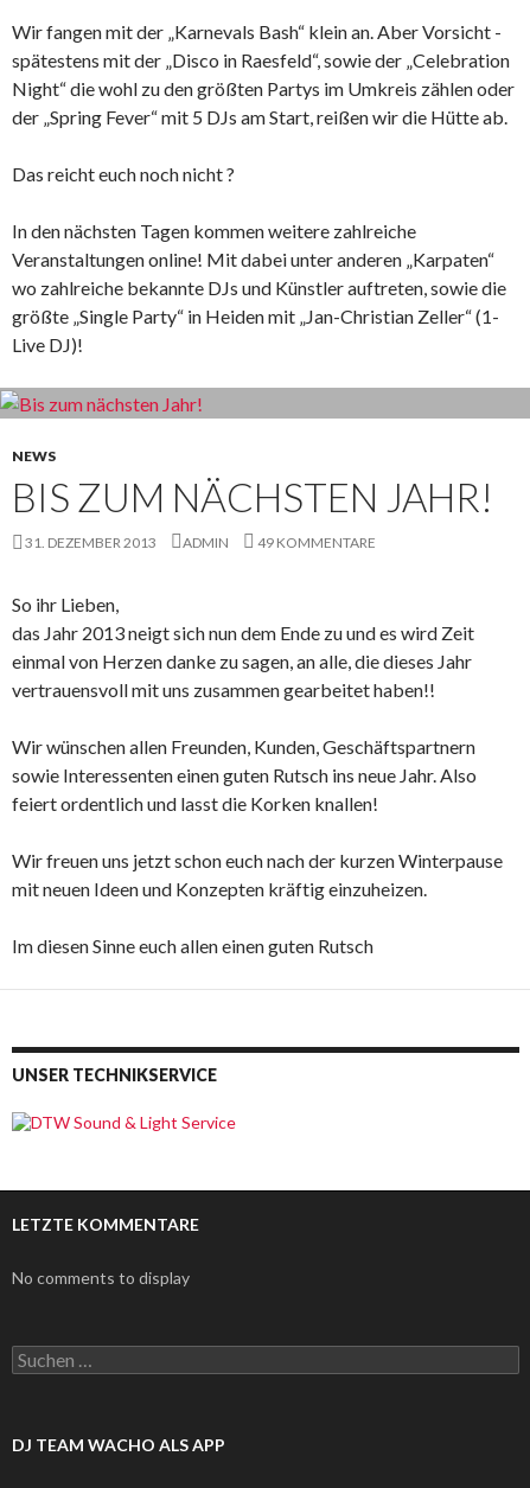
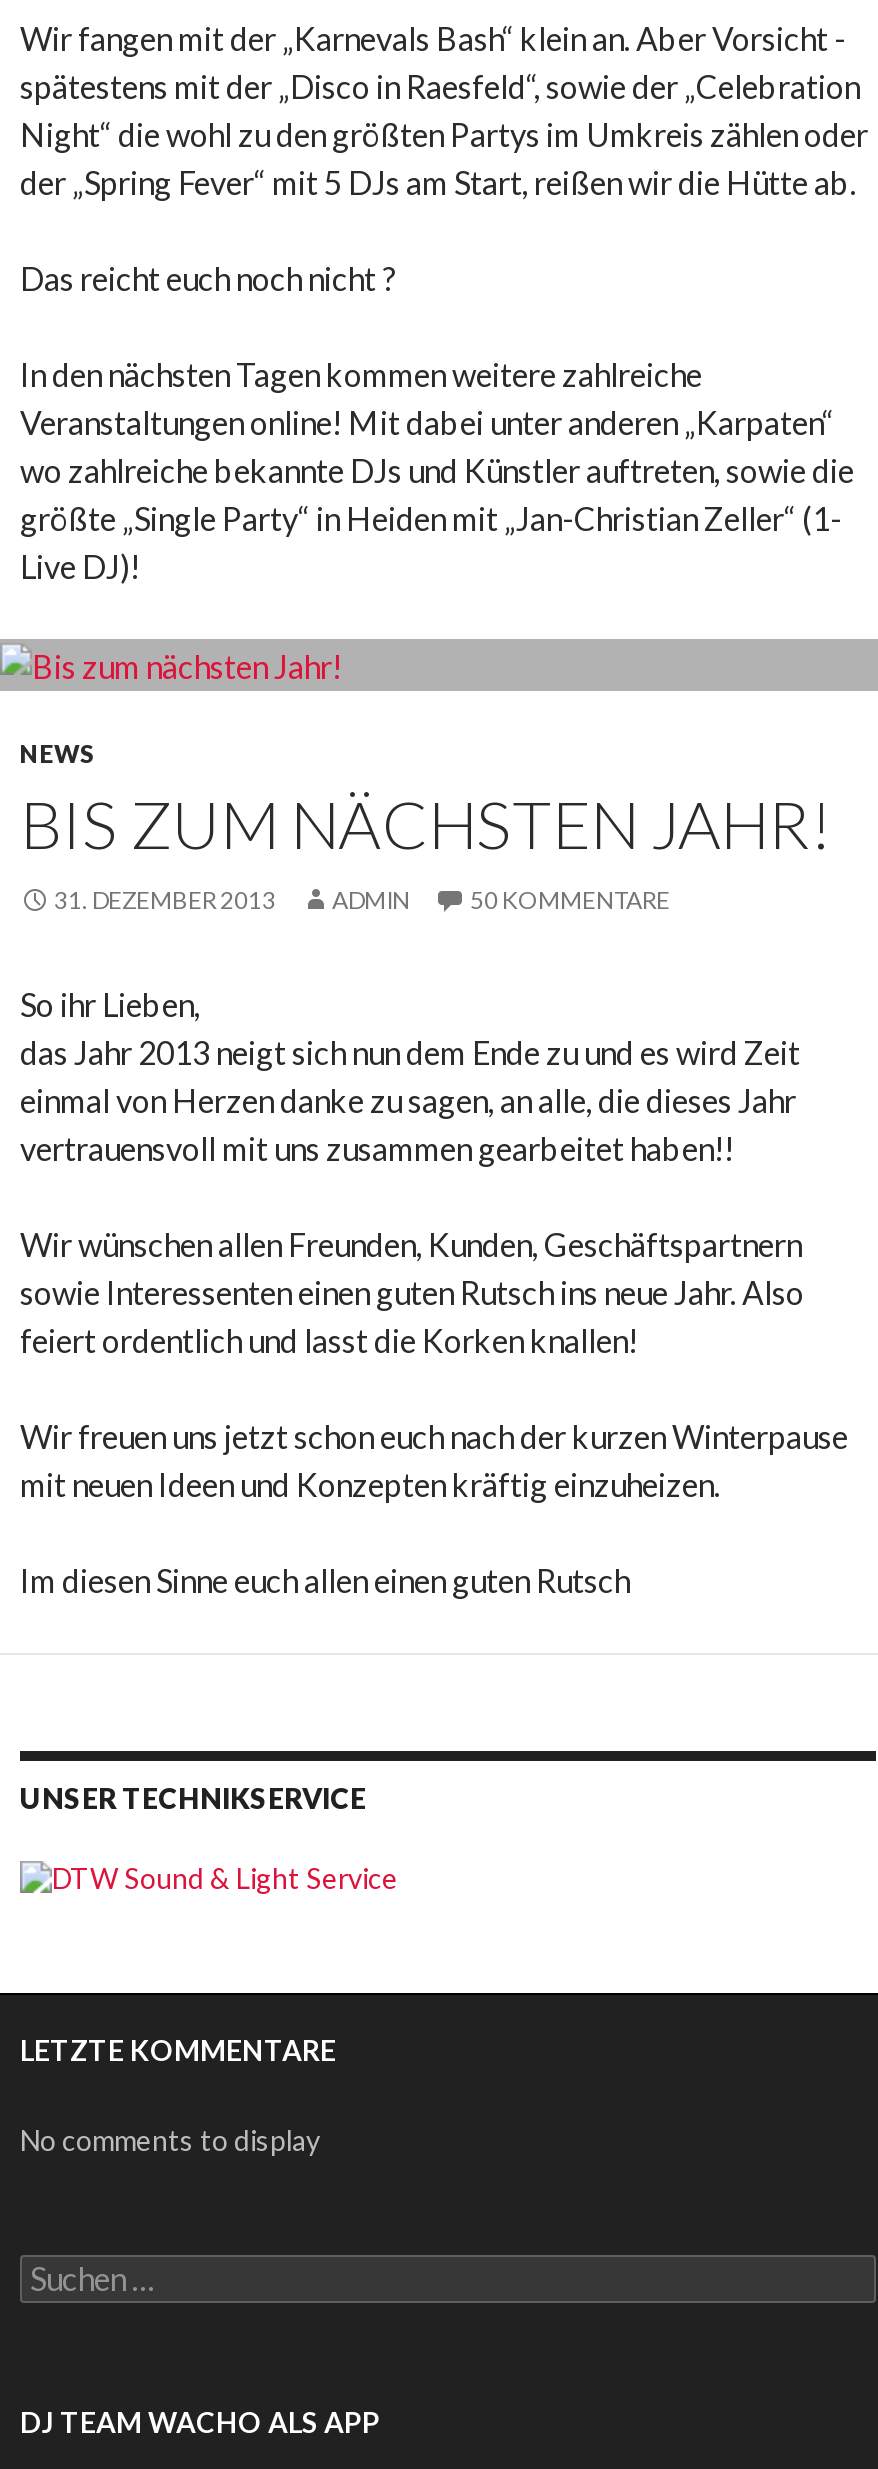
- 31. DEZEMBER 2013 ADMIN 49 KOMMENTARE
+ 31. DEZEMBER 2013 ADMIN 50 KOMMENTARE
